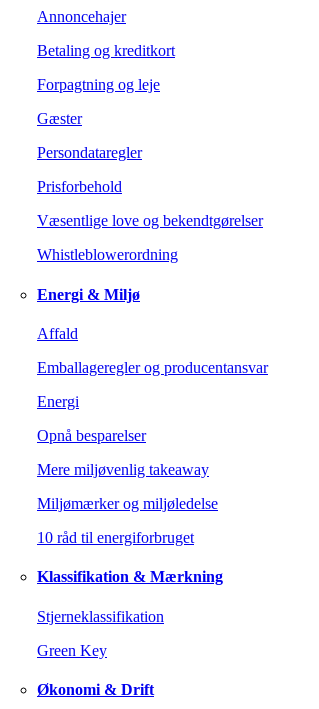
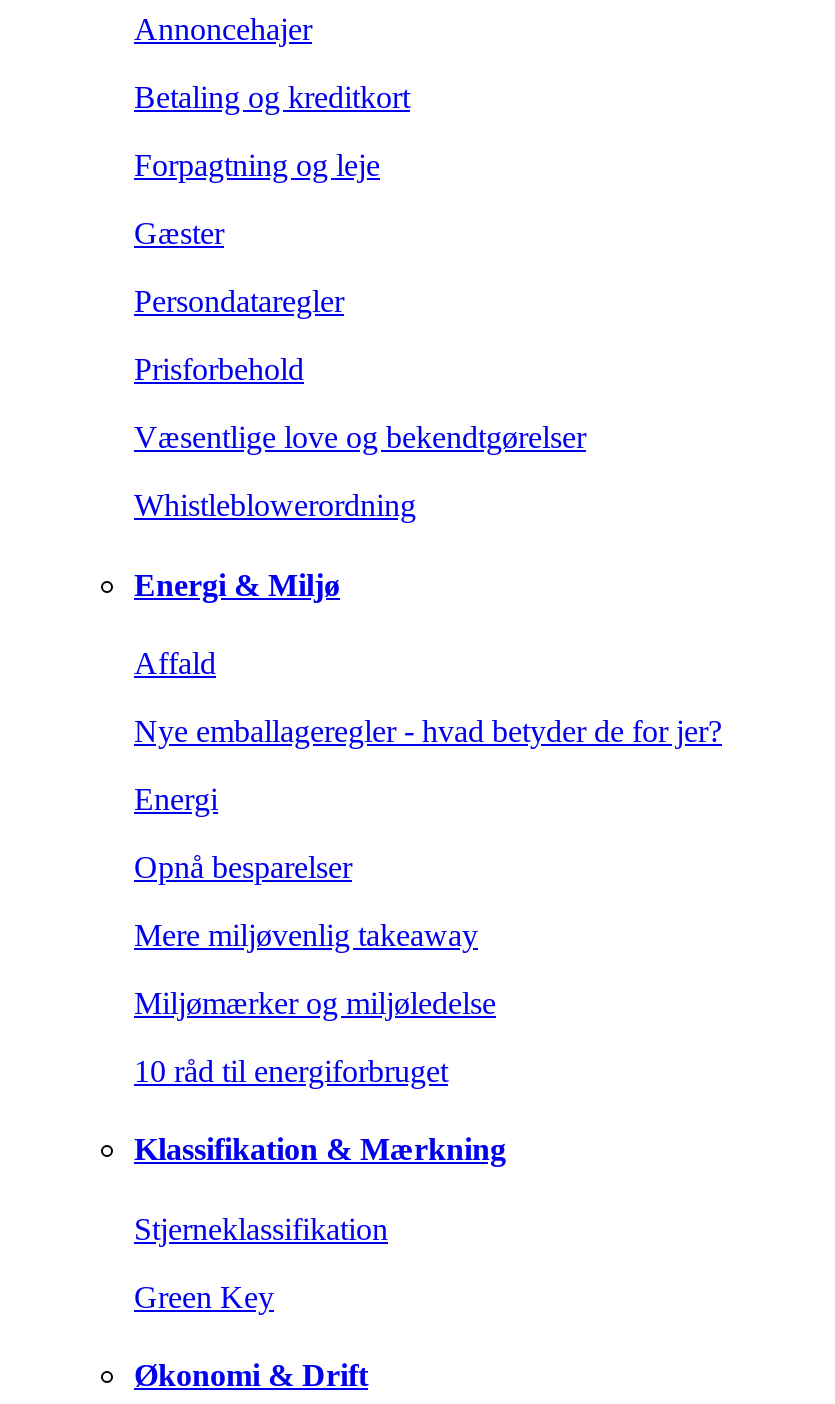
- Emballageregler og producentansvar
+ Nye emballageregler - hvad betyder de for jer?
